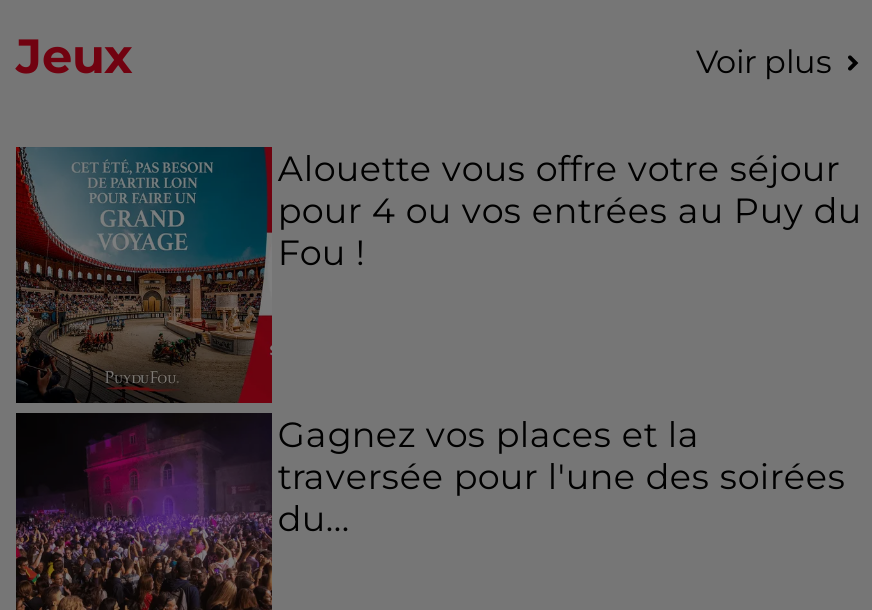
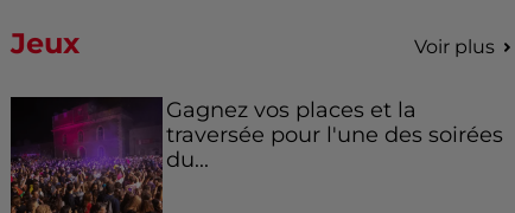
- [image]
- Alouette vous offre votre séjour
- pour 4 ou vos entrées au Puy du
- Fou !
